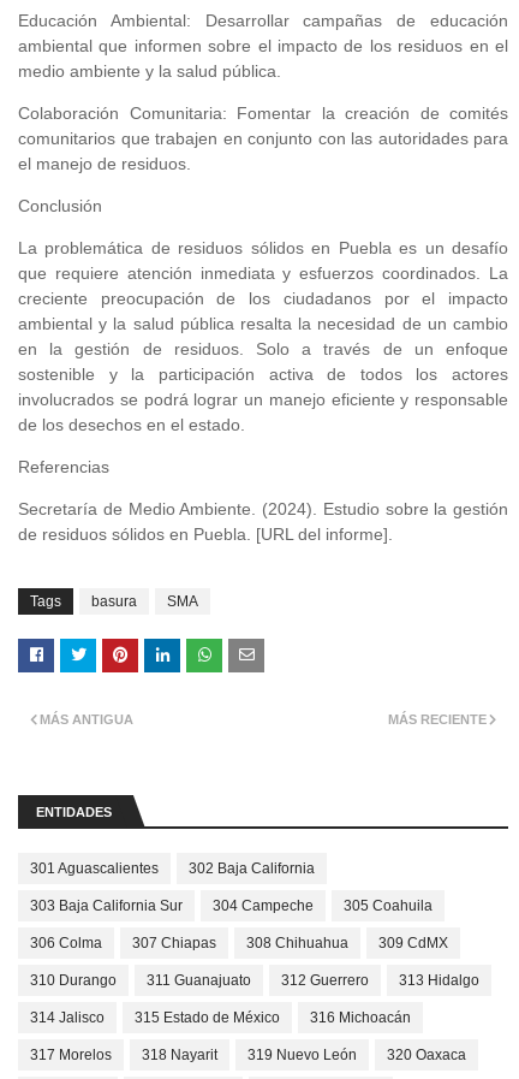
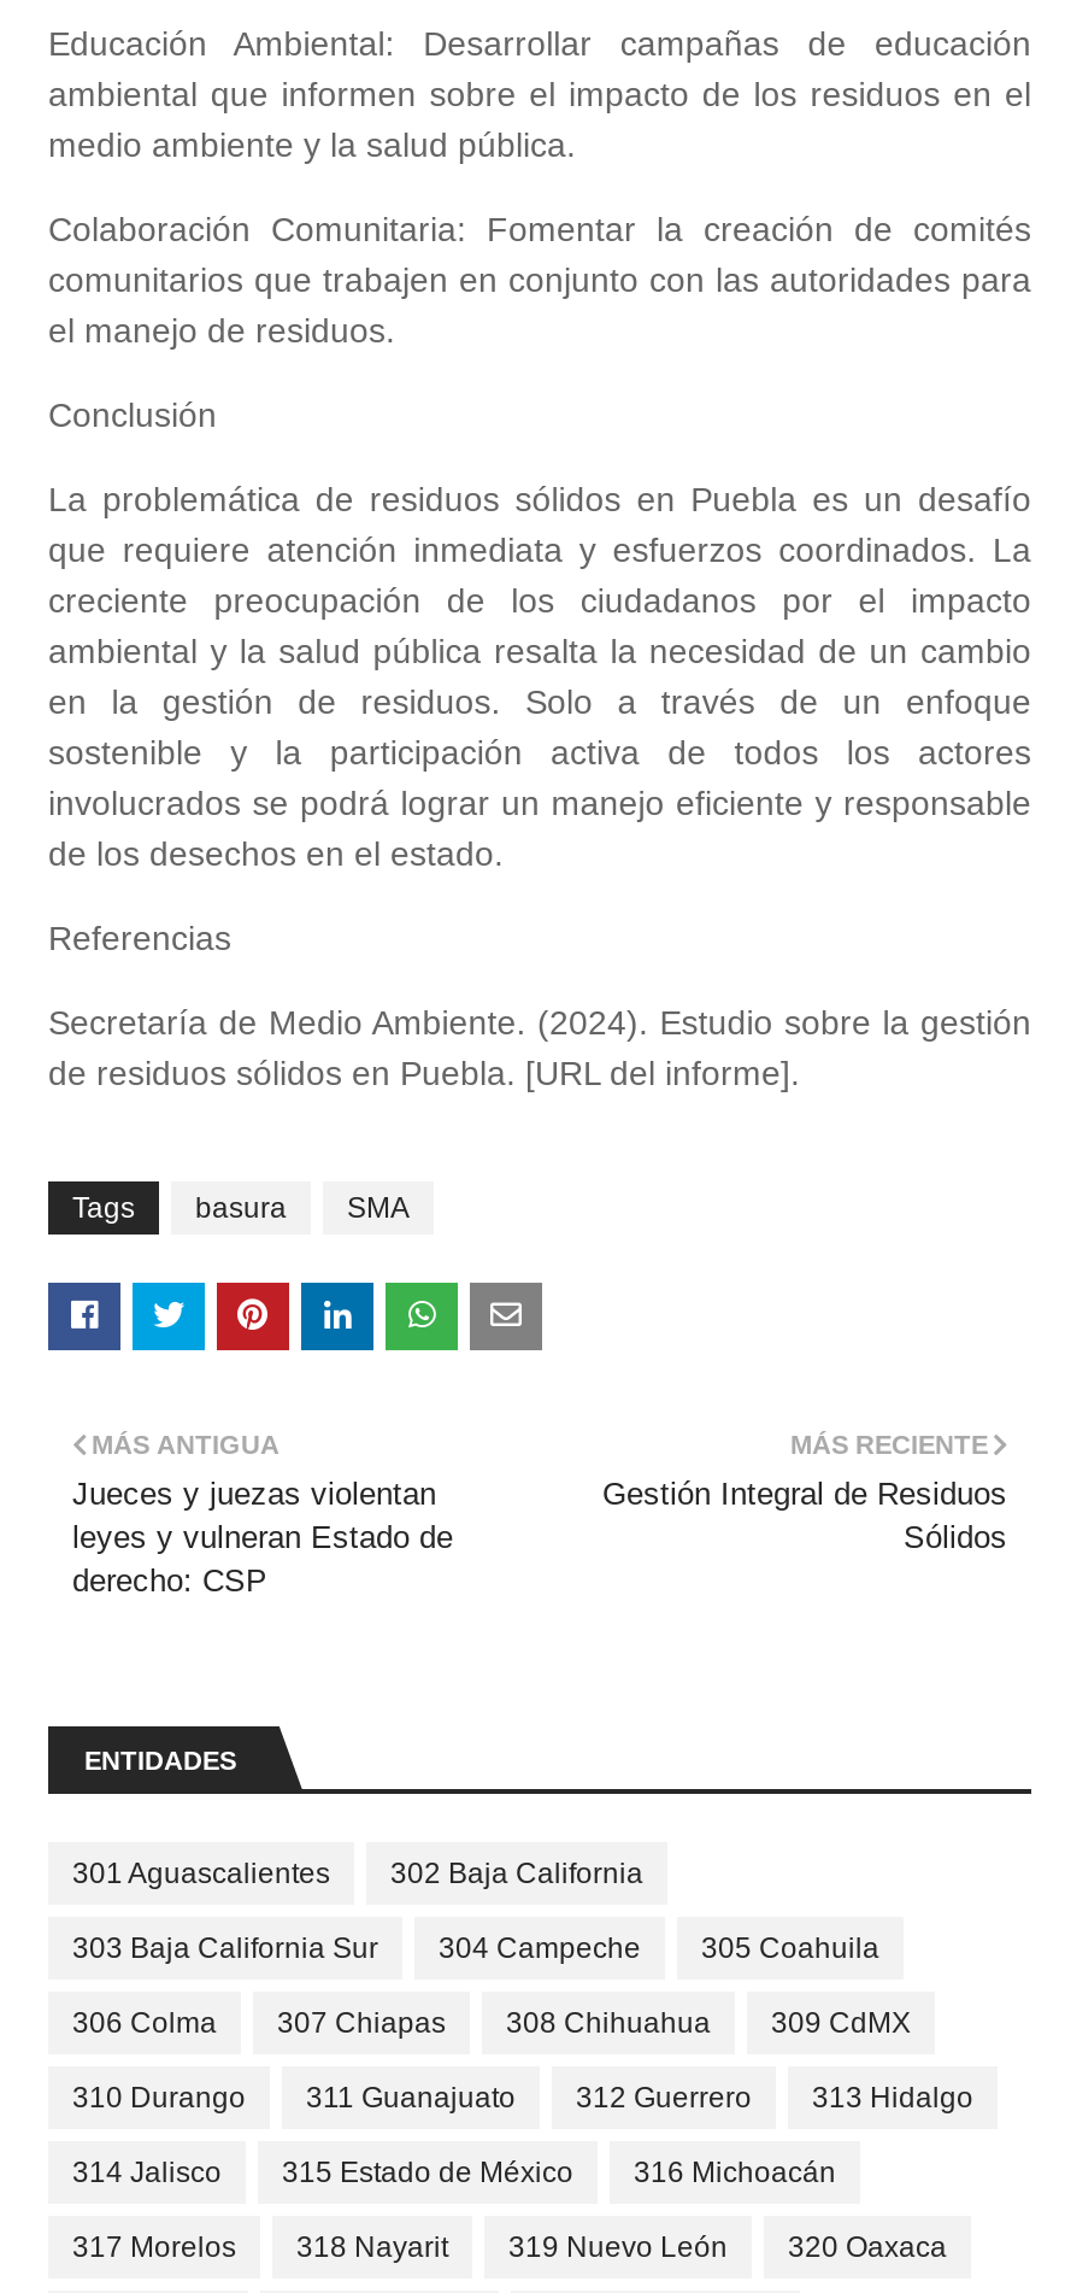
+ Jueces y juezas violentan
+ leyes y vulneran Estado de
+ derecho: CSP

+ Gestión Integral de Residuos
+ Sólidos
